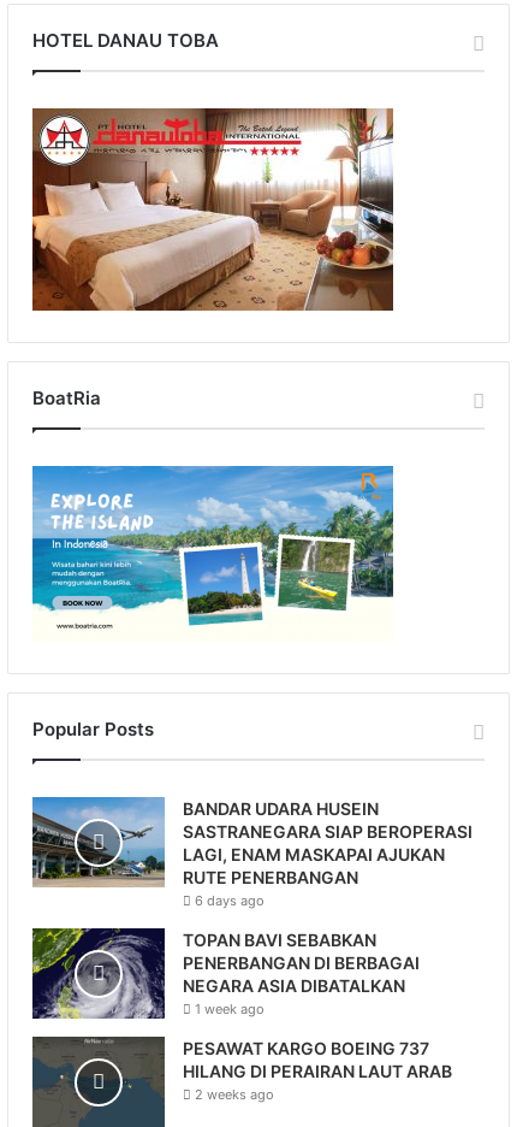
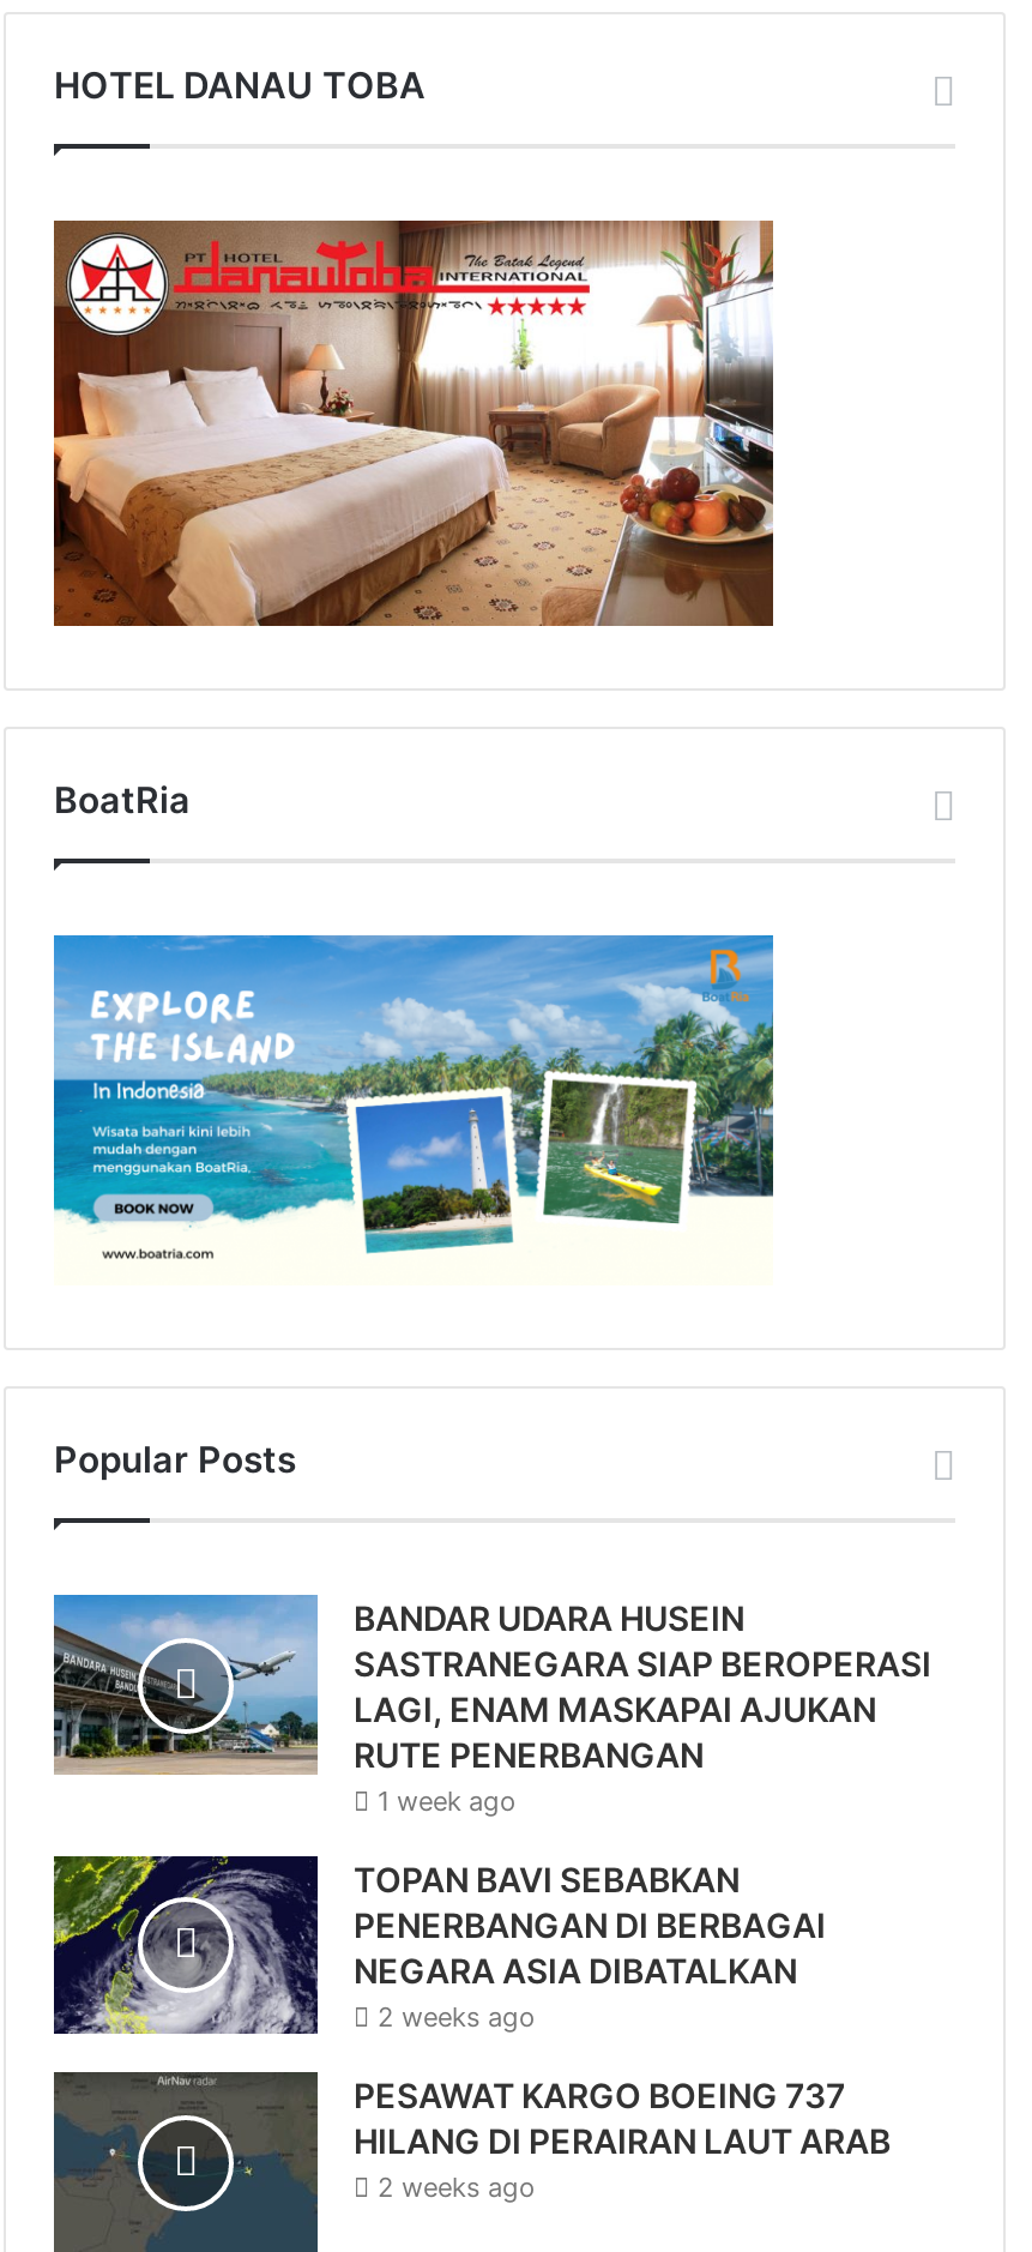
- 6 days ago
+ 1 week ago

- 1 week ago
+ 2 weeks ago
